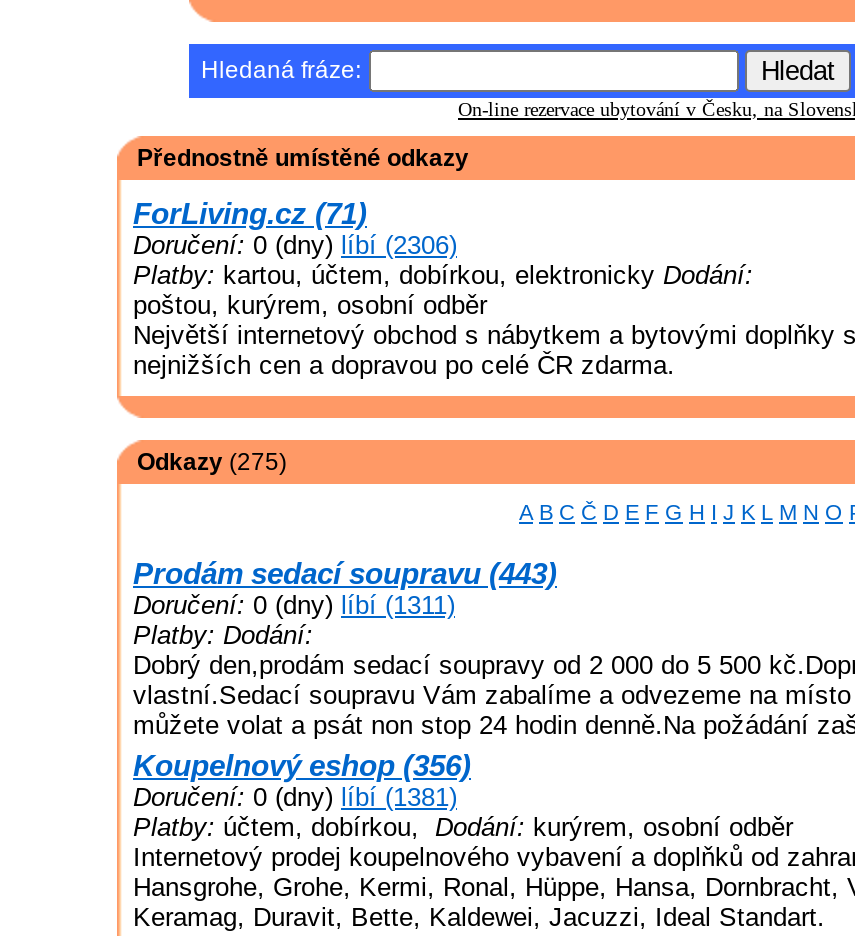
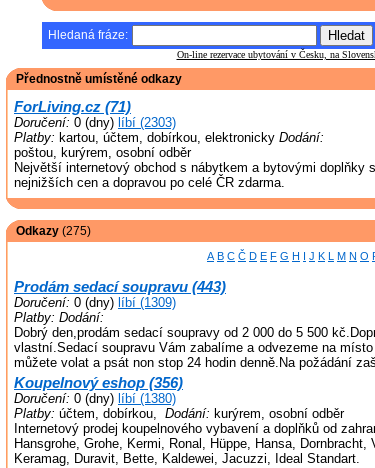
- Doručení: 0 (dny) líbí (2306)
+ Doručení: 0 (dny) líbí (2303)

- Doručení: 0 (dny) líbí (1311)
+ Doručení: 0 (dny) líbí (1309)

- Doručení: 0 (dny) líbí (1381)
+ Doručení: 0 (dny) líbí (1380)
